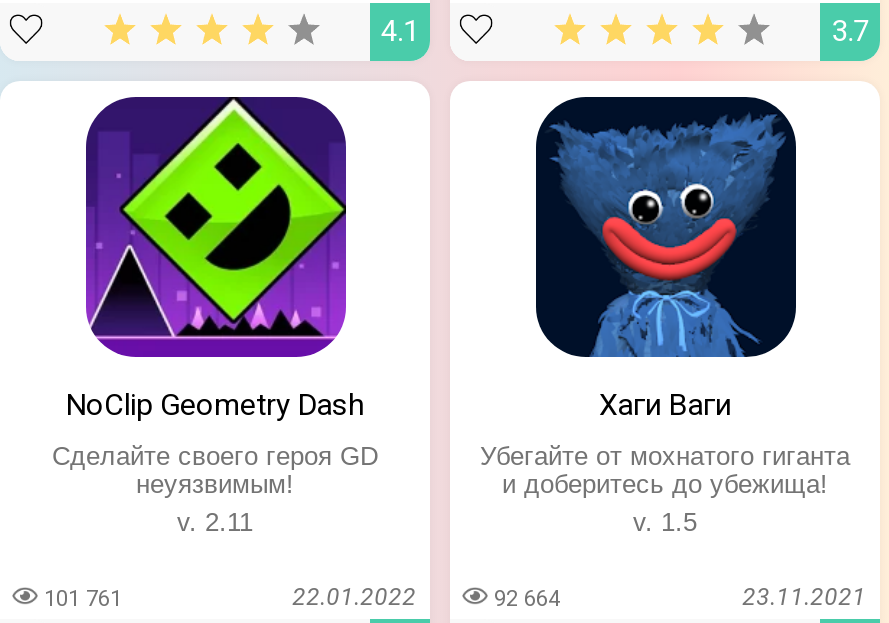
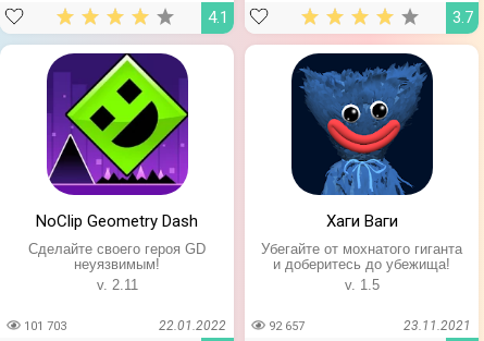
- 101 761
+ 101 703

- 92 664
+ 92 657
